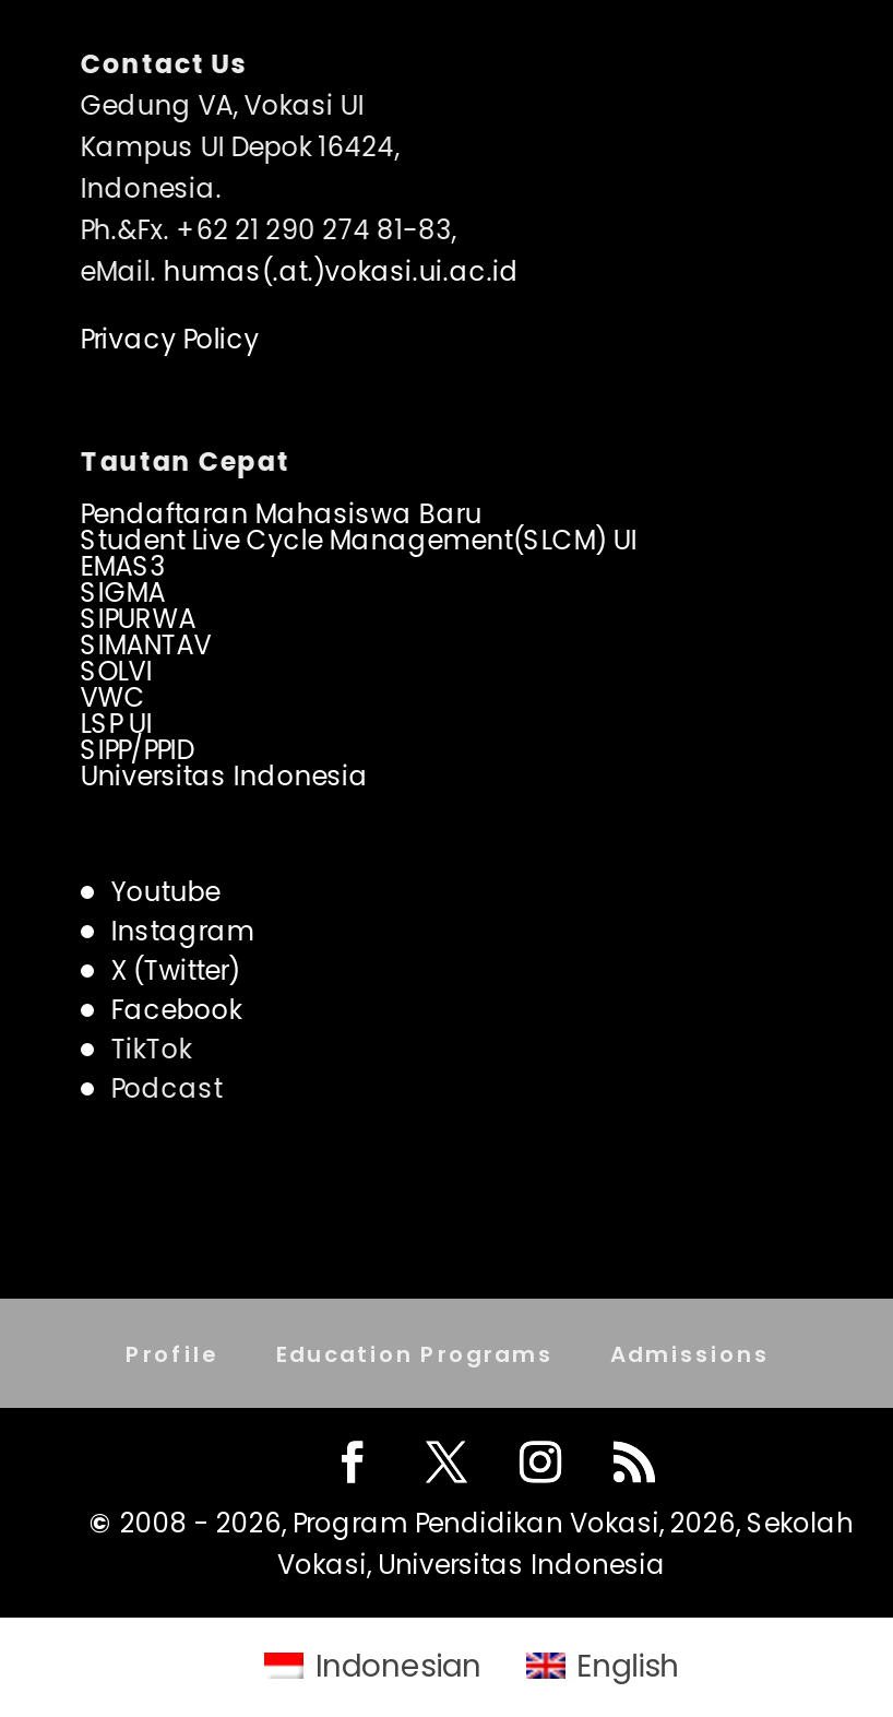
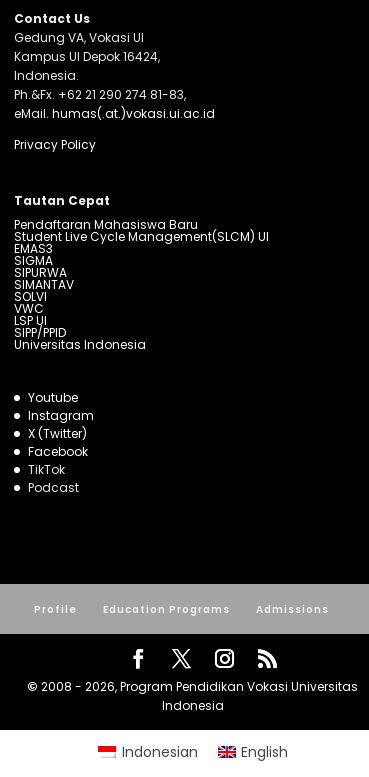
- © 2008 - 2026, Program Pendidikan Vokasi, 2026, Sekolah
- Vokasi, Universitas Indonesia
+ © 2008 - 2026, Program Pendidikan Vokasi Universitas
+ Indonesia
